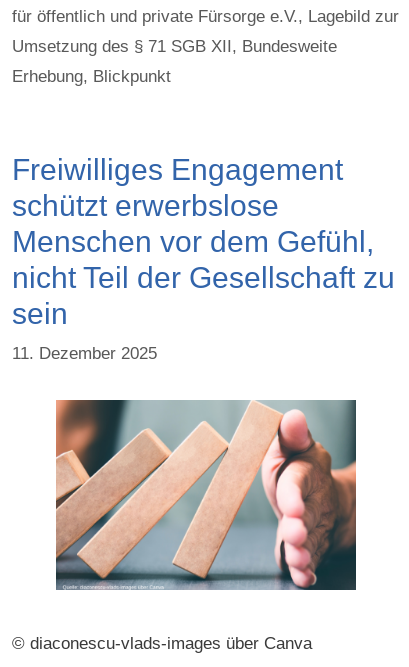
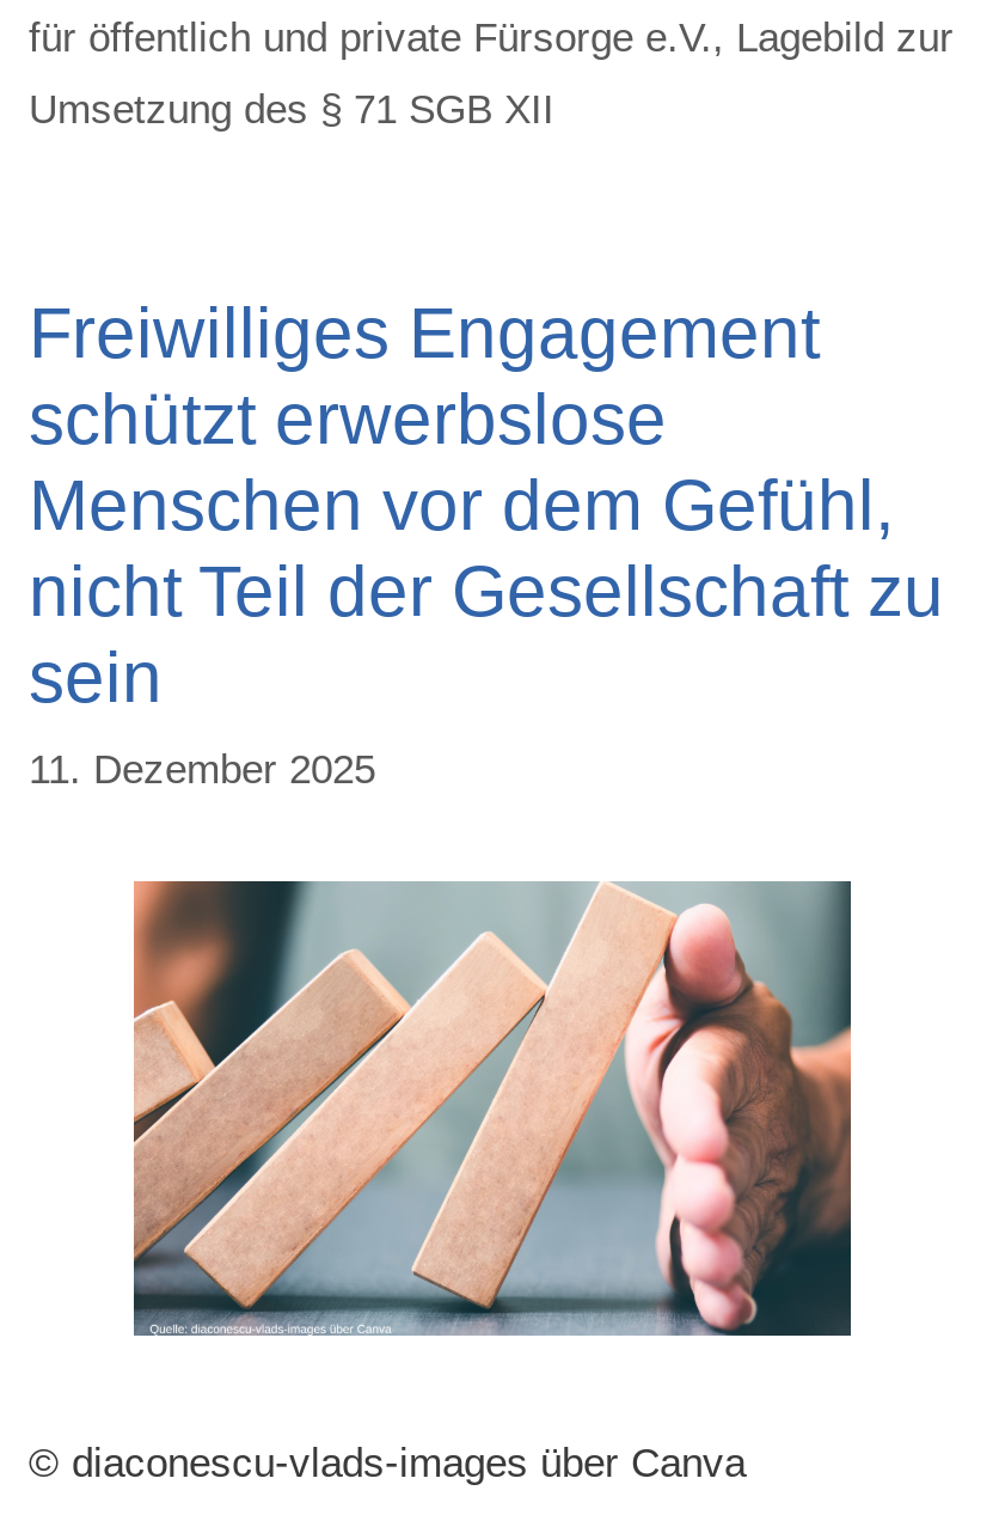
- Umsetzung des § 71 SGB XII, Bundesweite
- Erhebung, Blickpunkt
+ Umsetzung des § 71 SGB XII
